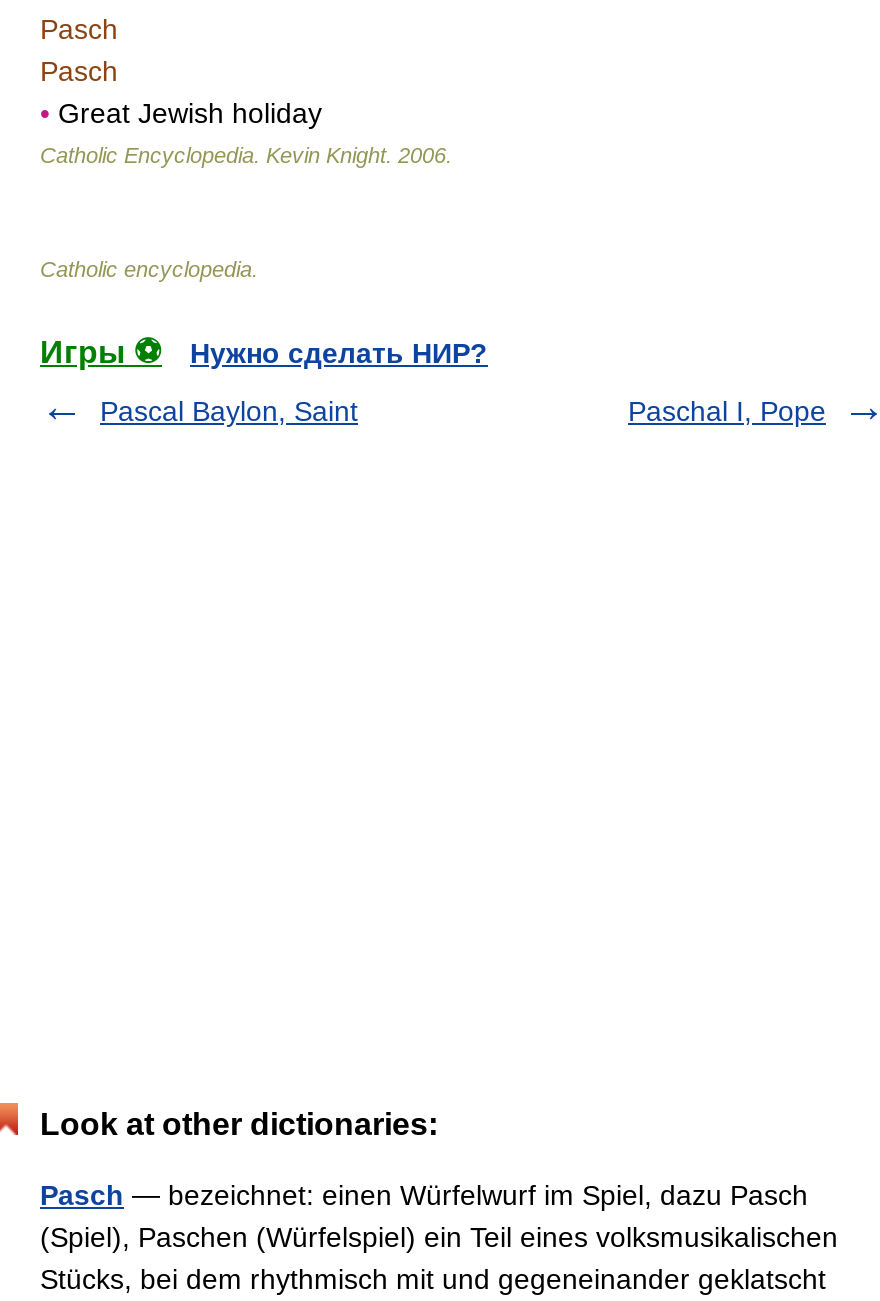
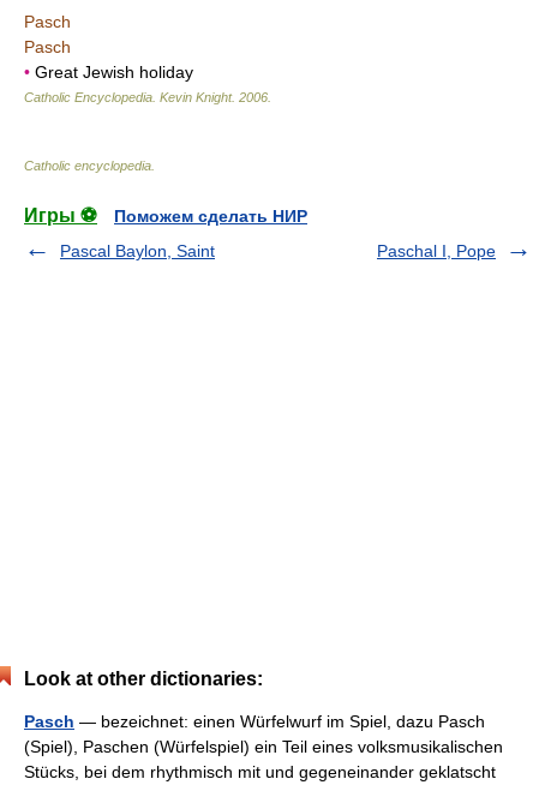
- Нужно сделать НИР?
+ Поможем сделать НИР
